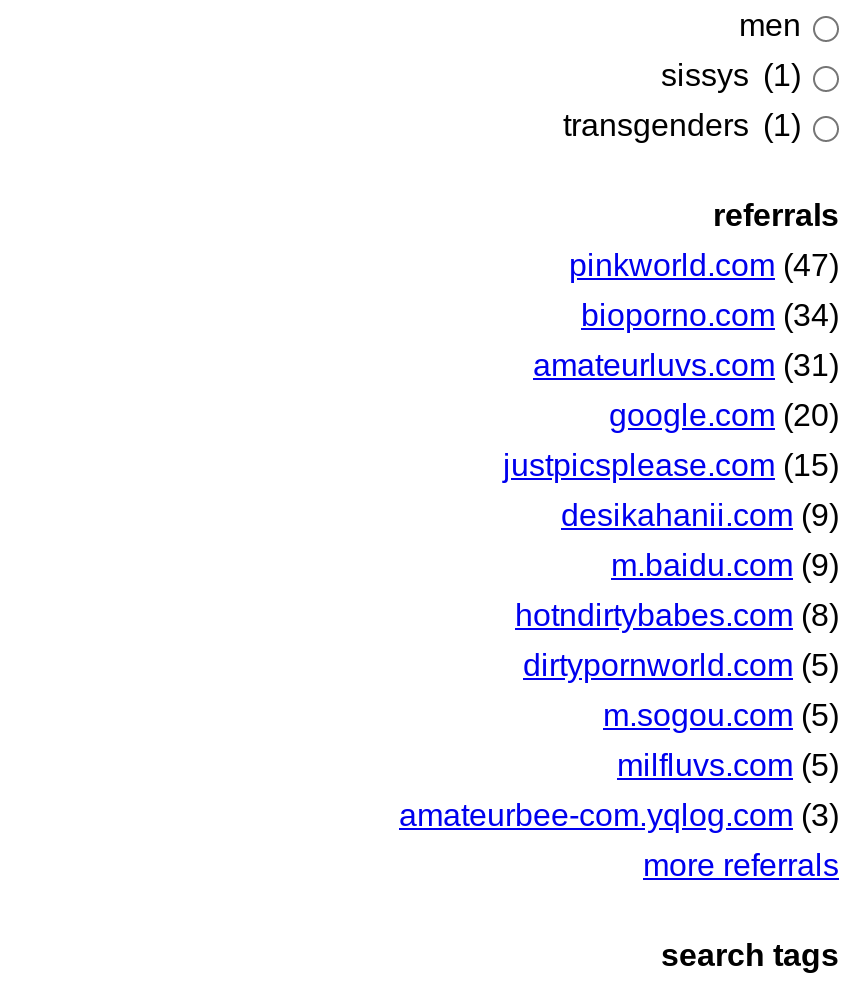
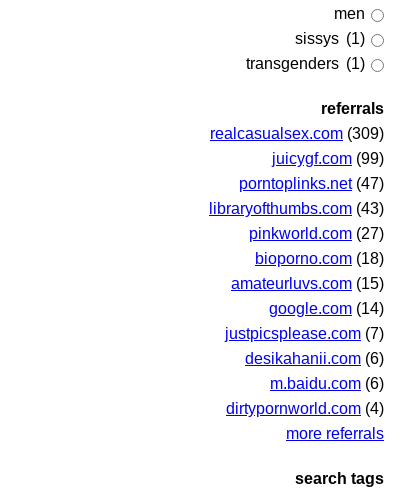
- pinkworld.com (47)
+ realcasualsex.com (309)

- bioporno.com (34)
+ juicygf.com (99)

- amateurluvs.com (31)
+ porntoplinks.net (47)

- google.com (20)
+ libraryofthumbs.com (43)

- justpicsplease.com (15)
+ pinkworld.com (27)

- desikahanii.com (9)
+ bioporno.com (18)

- m.baidu.com (9)
+ amateurluvs.com (15)

- hotndirtybabes.com (8)
+ google.com (14)

- dirtypornworld.com (5)
+ justpicsplease.com (7)

- m.sogou.com (5)
+ desikahanii.com (6)

- milfluvs.com (5)
+ m.baidu.com (6)

- amateurbee-com.yqlog.com (3)
+ dirtypornworld.com (4)
